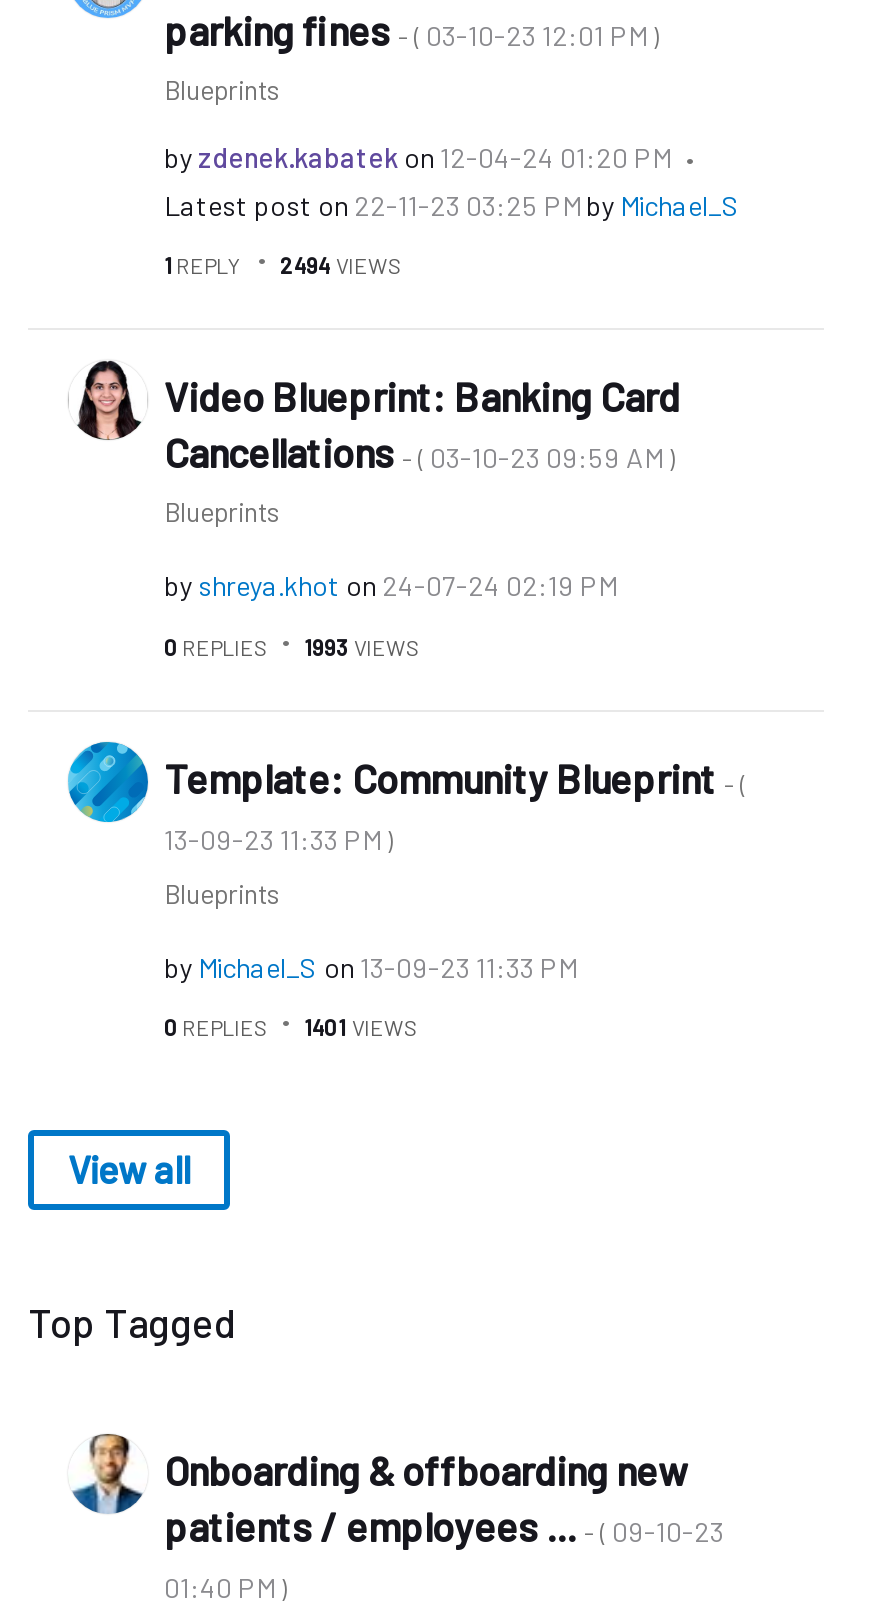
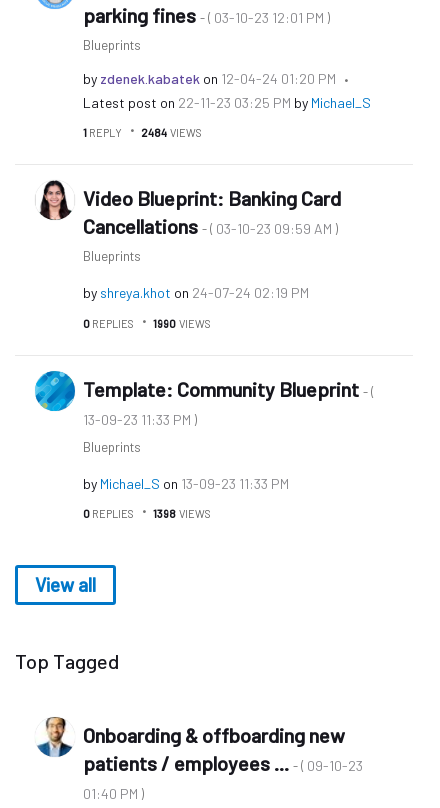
- 1 REPLY 2494 VIEWS
+ 1 REPLY 2484 VIEWS

- 0 REPLIES 1993 VIEWS
+ 0 REPLIES 1990 VIEWS

- 0 REPLIES 1401 VIEWS
+ 0 REPLIES 1398 VIEWS
